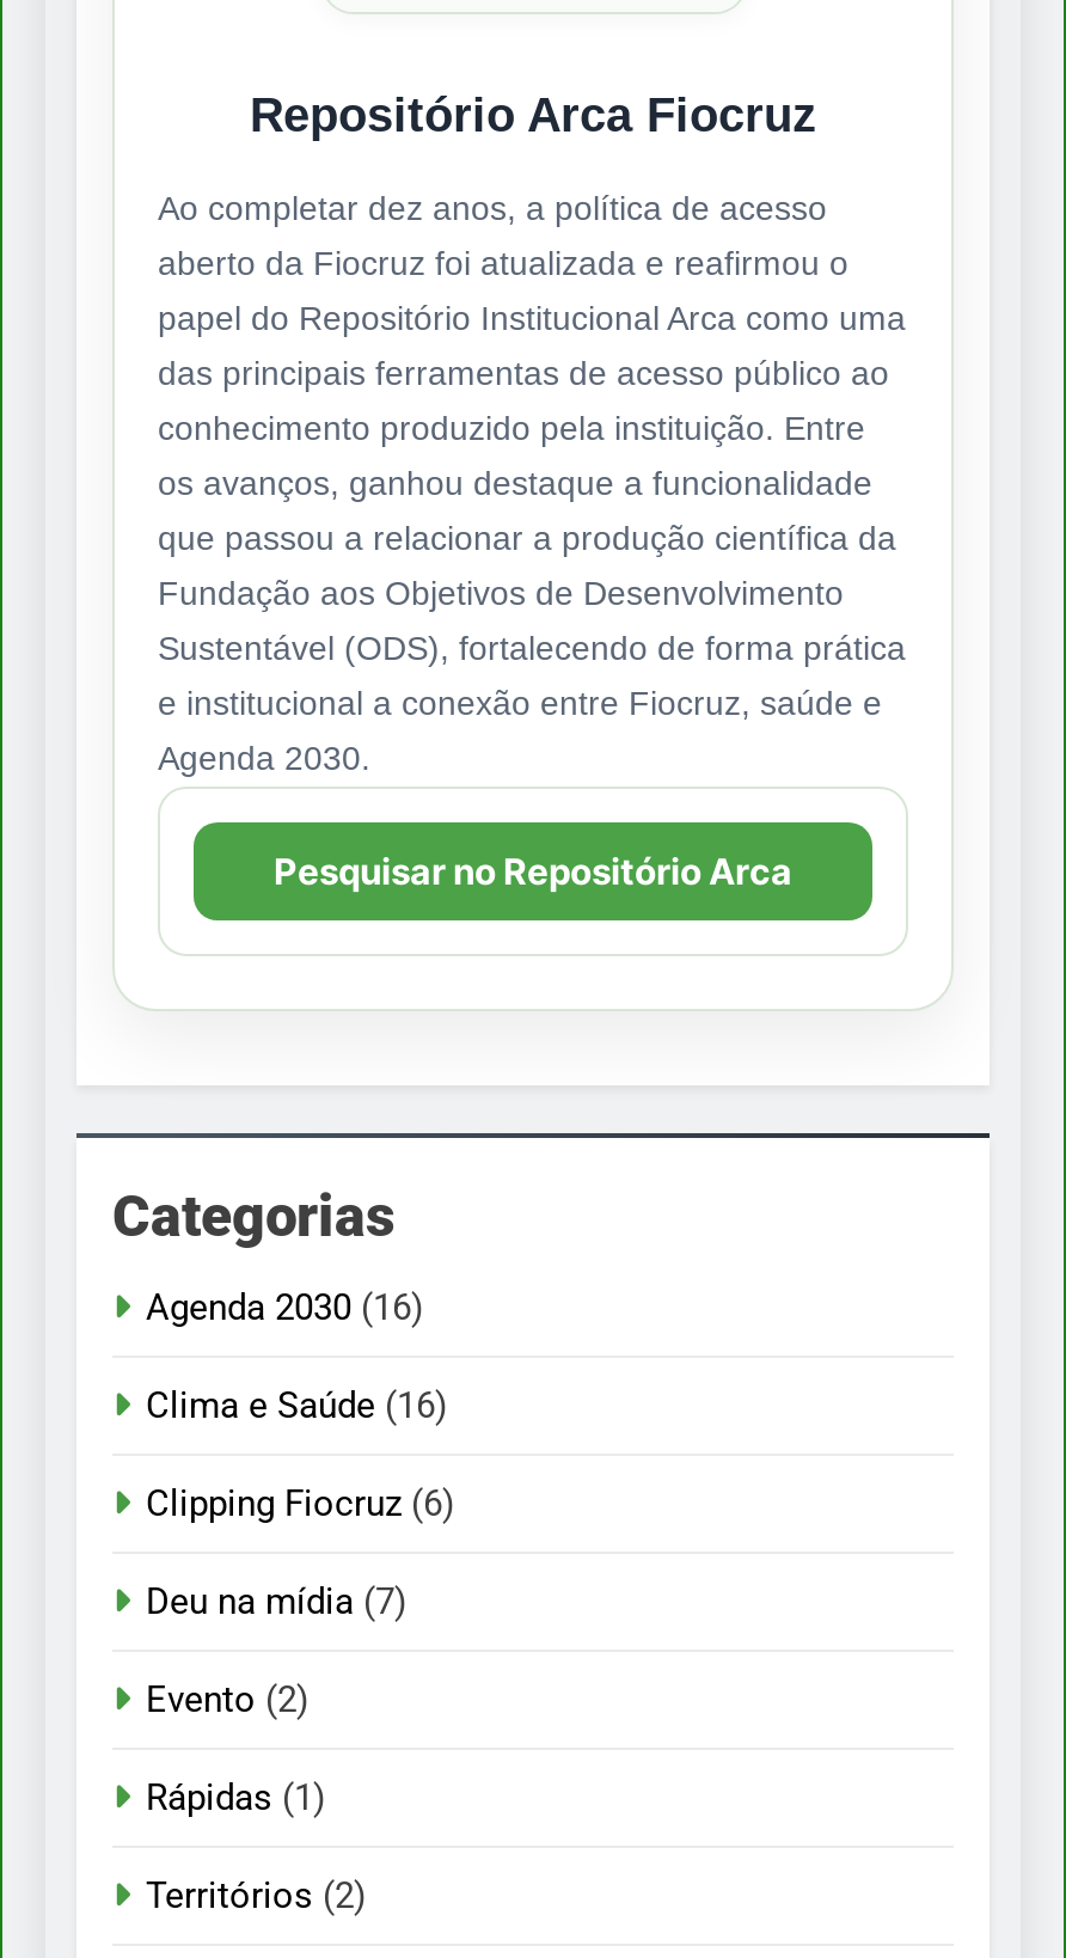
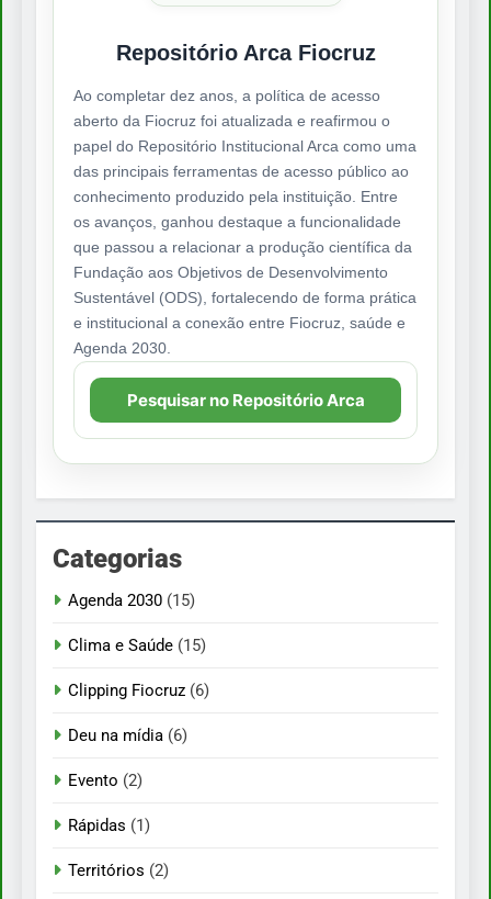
- Agenda 2030 (16)
+ Agenda 2030 (15)

- Clima e Saúde (16)
+ Clima e Saúde (15)

- Deu na mídia (7)
+ Deu na mídia (6)
